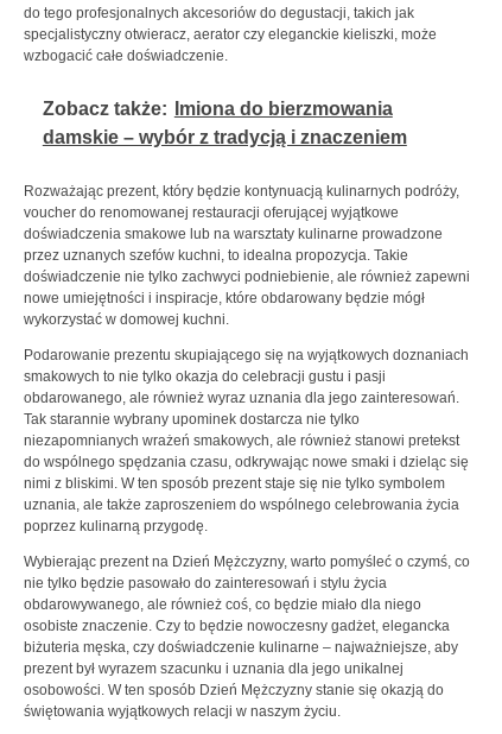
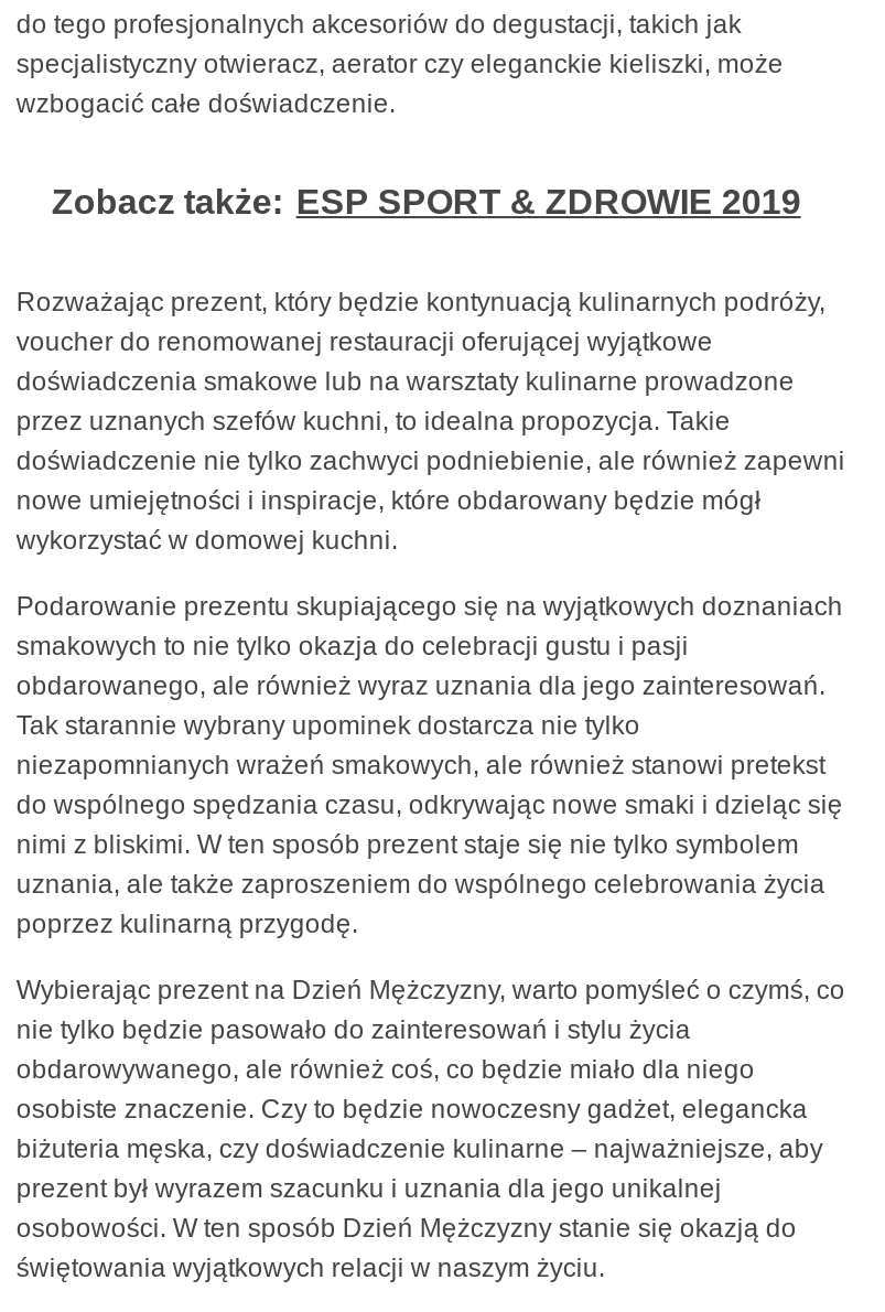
- Zobacz także: Imiona do bierzmowania
- damskie – wybór z tradycją i znaczeniem
+ Zobacz także: ESP SPORT & ZDROWIE 2019
